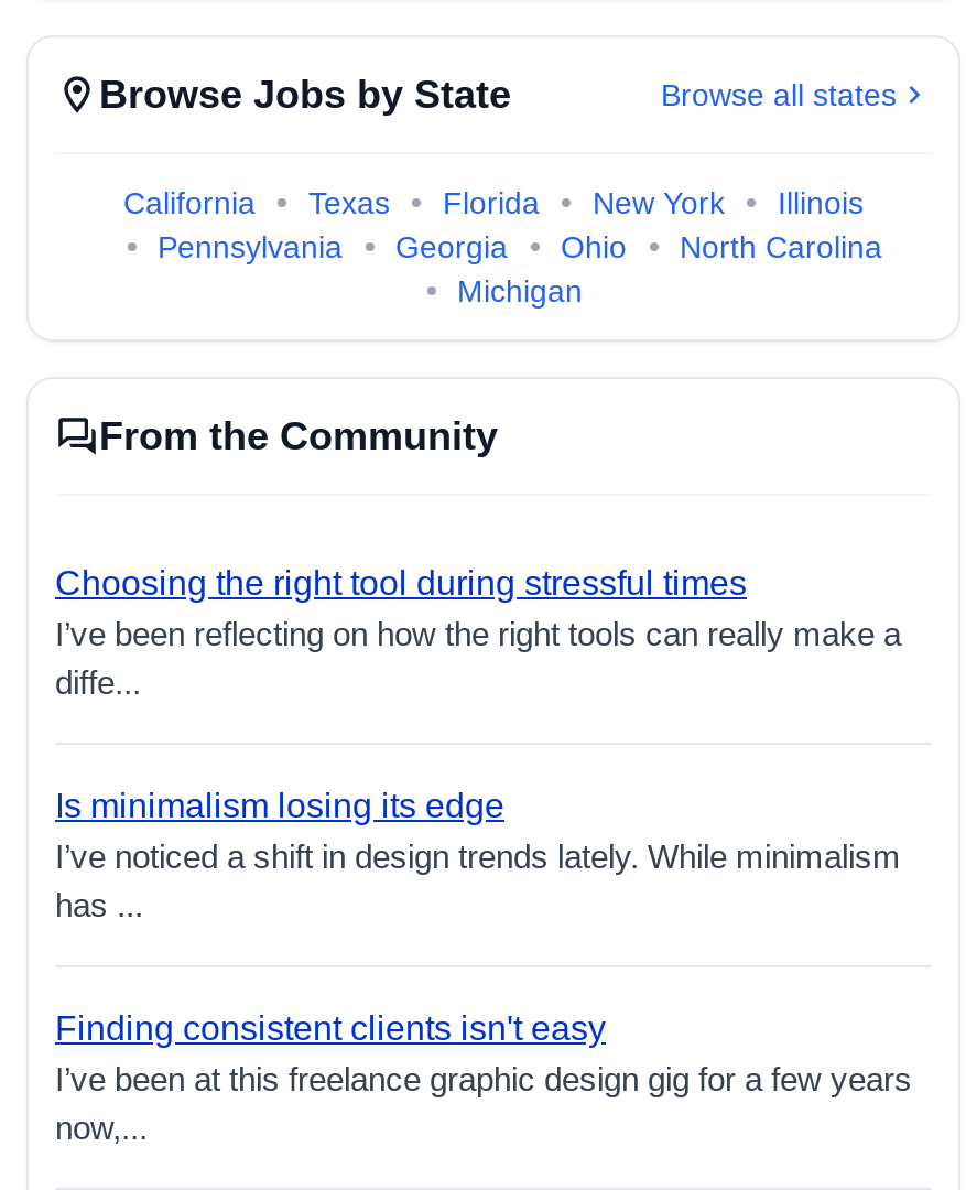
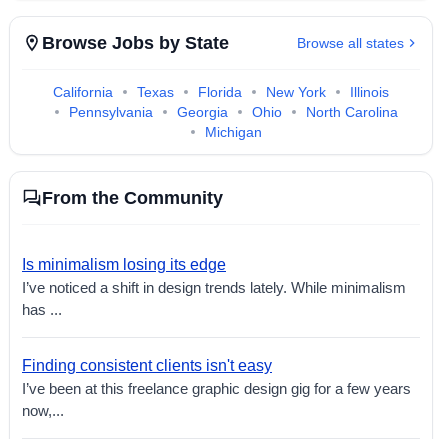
- Choosing the right tool during stressful times
- I’ve been reflecting on how the right tools can really make a
- diffe...
